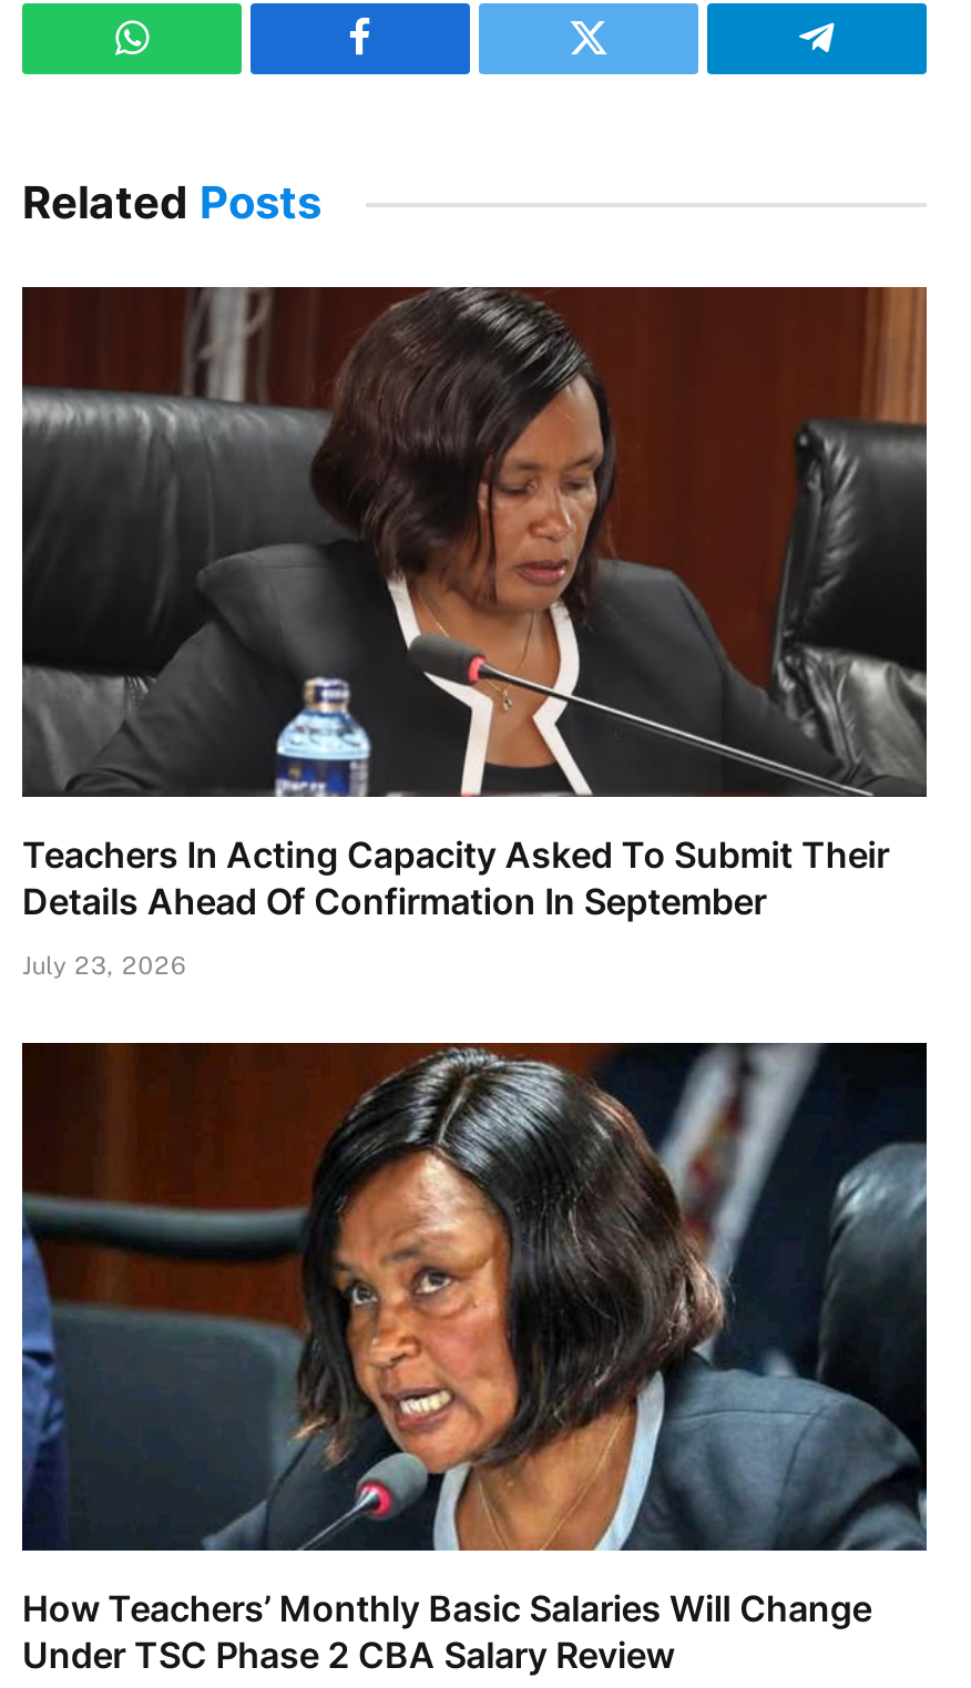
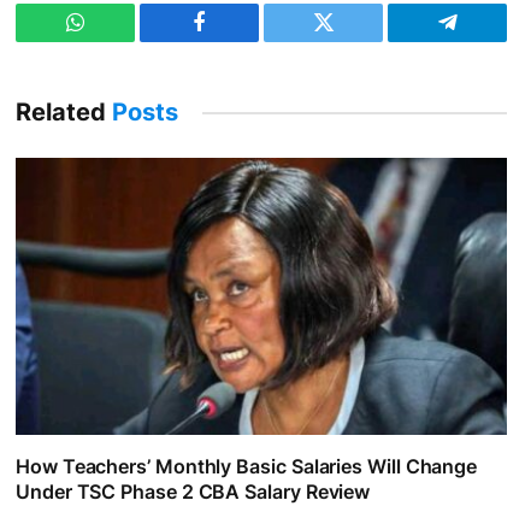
- [image]
- Teachers In Acting Capacity Asked To Submit Their
- Details Ahead Of Confirmation In September
- July 23, 2026
